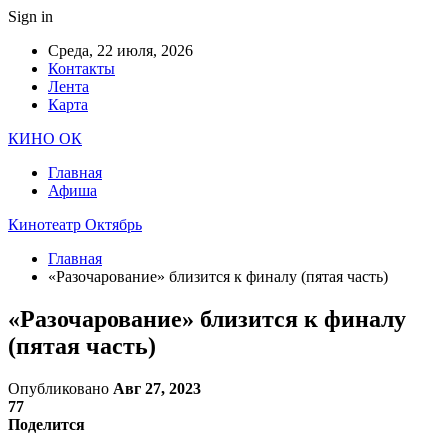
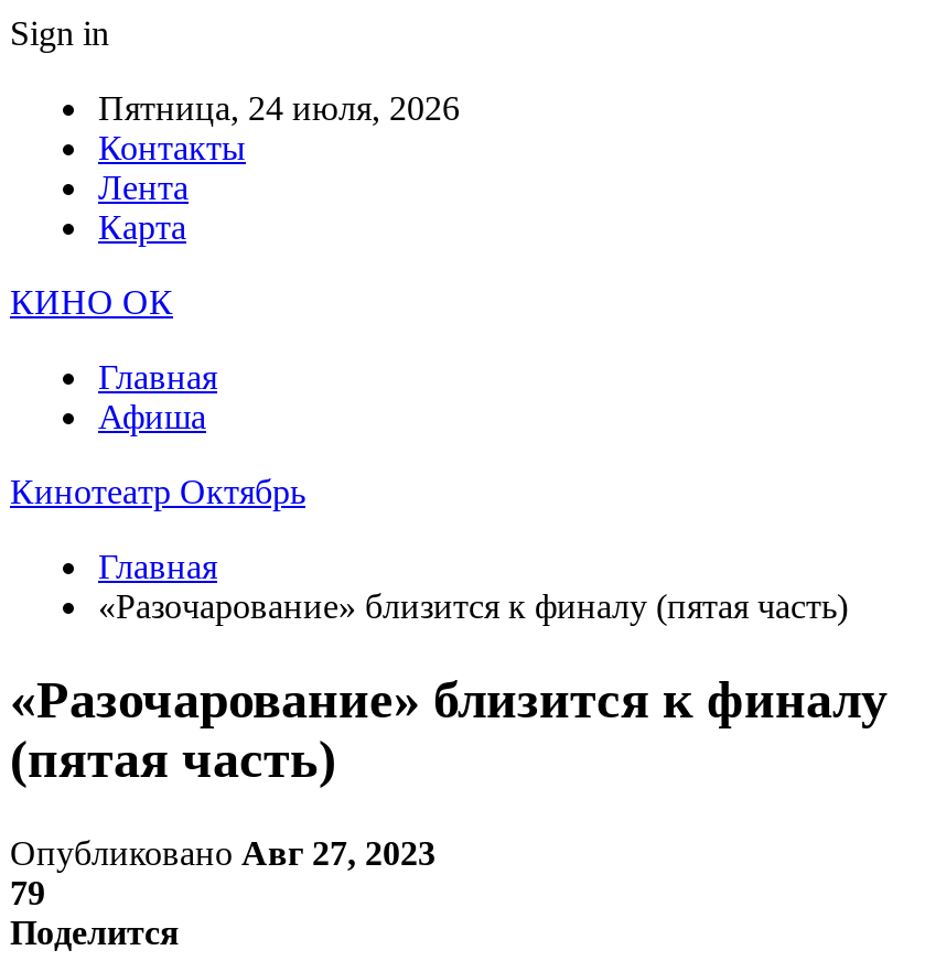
- Среда, 22 июля, 2026
+ Пятница, 24 июля, 2026

- 77
+ 79
